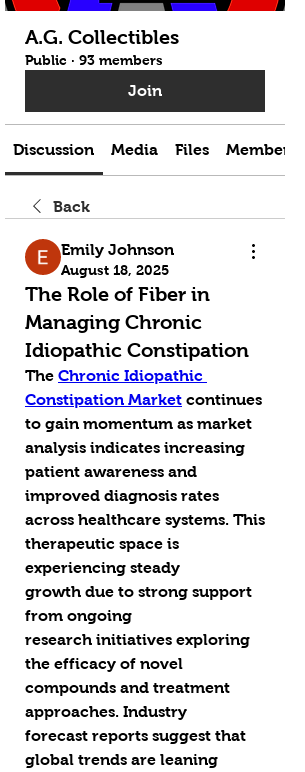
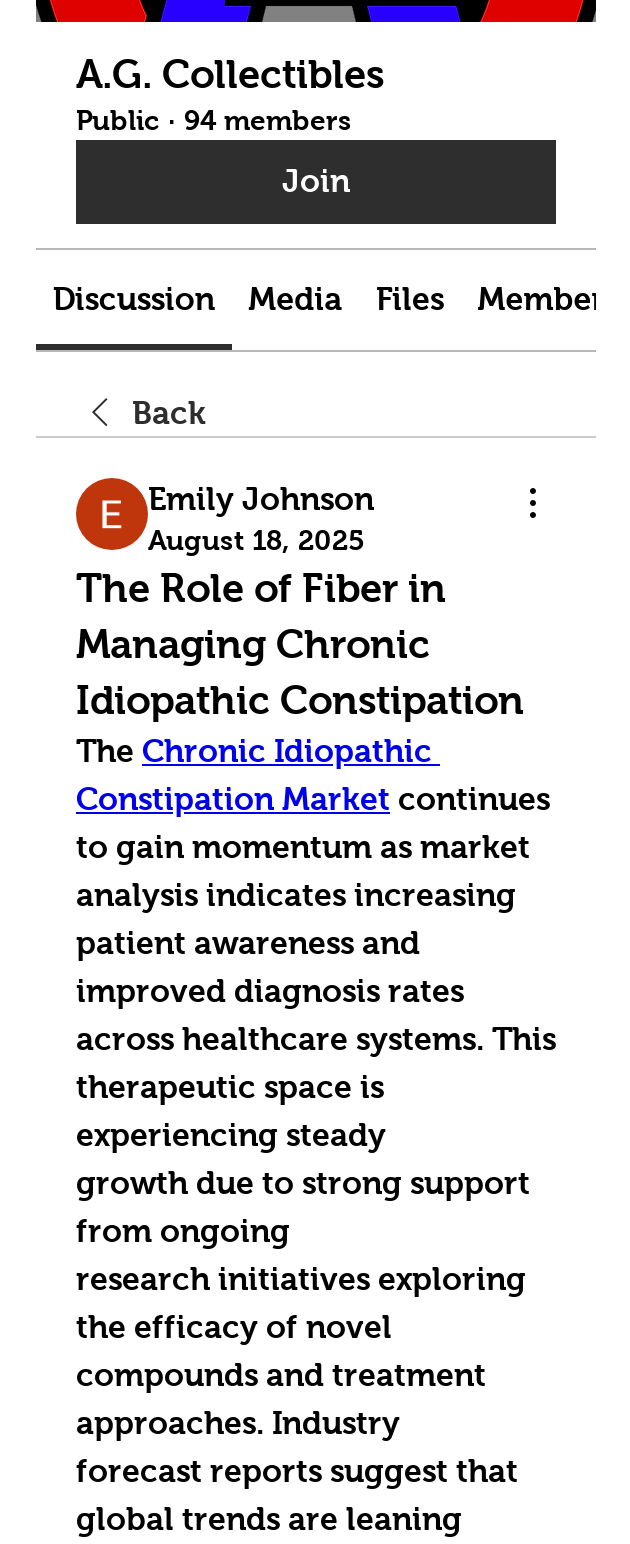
- Public · 93 members
+ Public · 94 members
